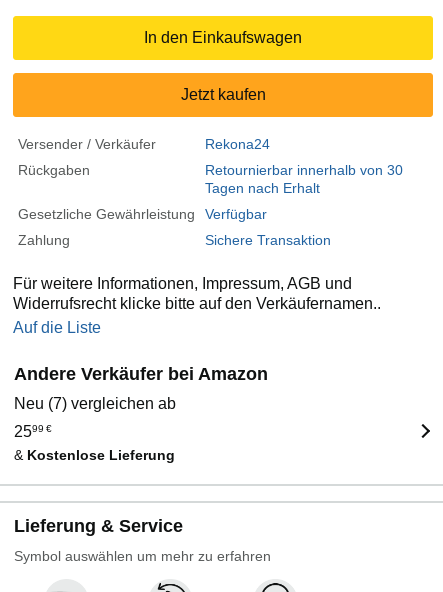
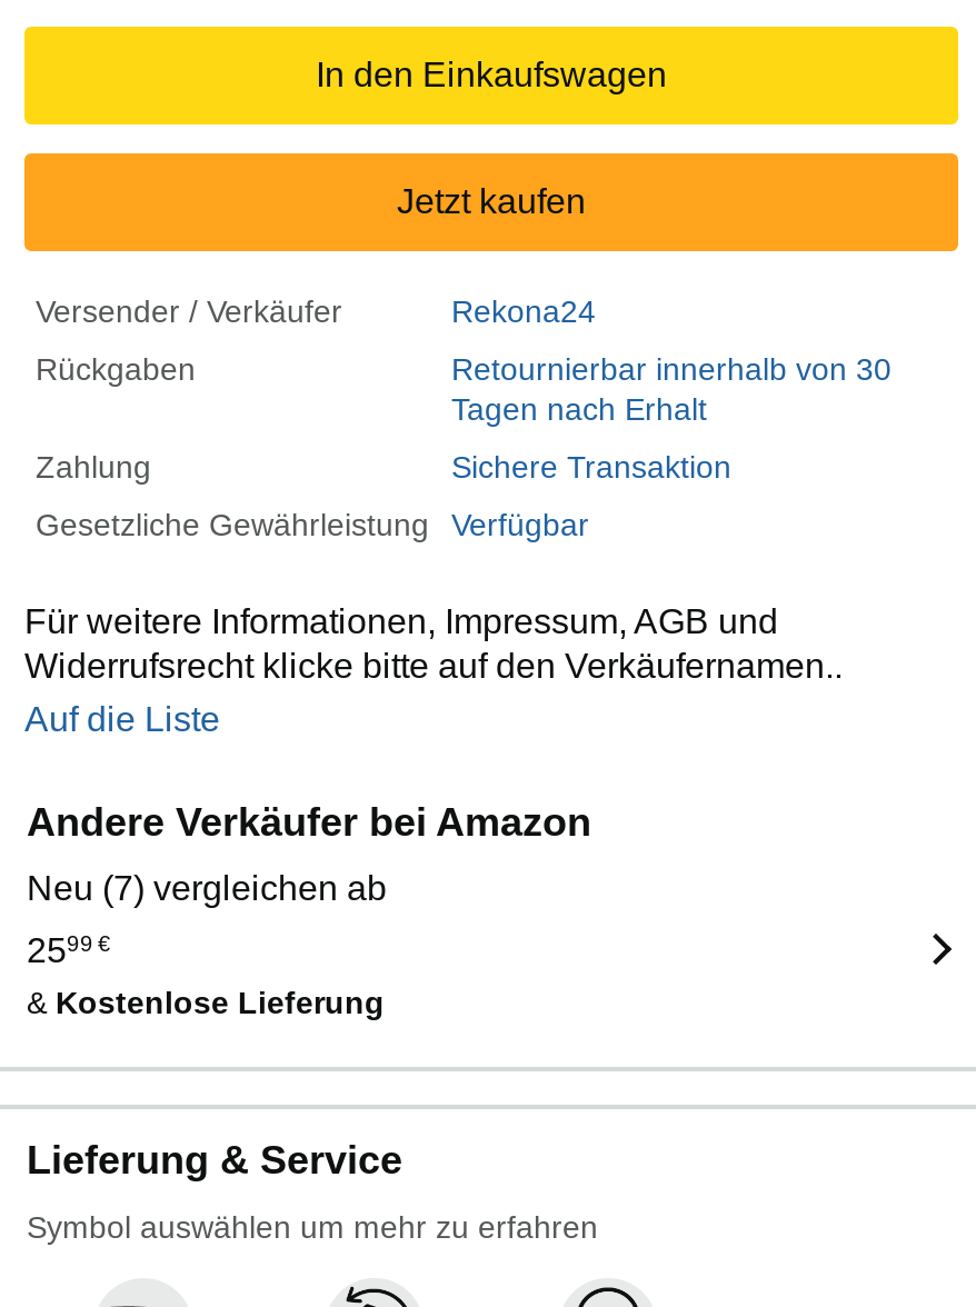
moved down: Gesetzliche Gewährleistung | Verfügbar

moved up: Zahlung | Sichere Transaktion
